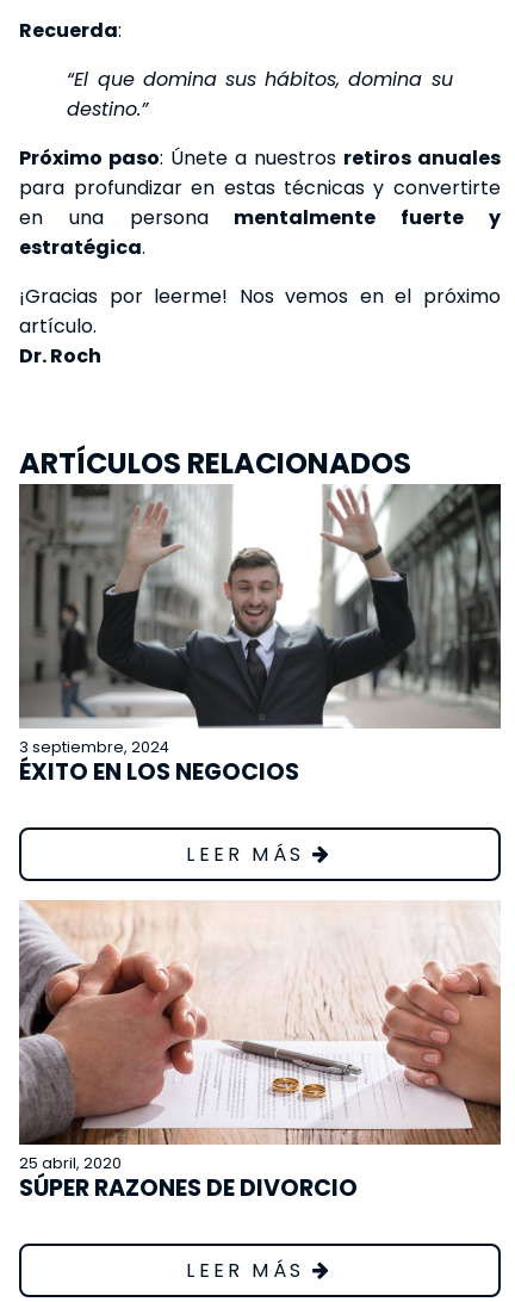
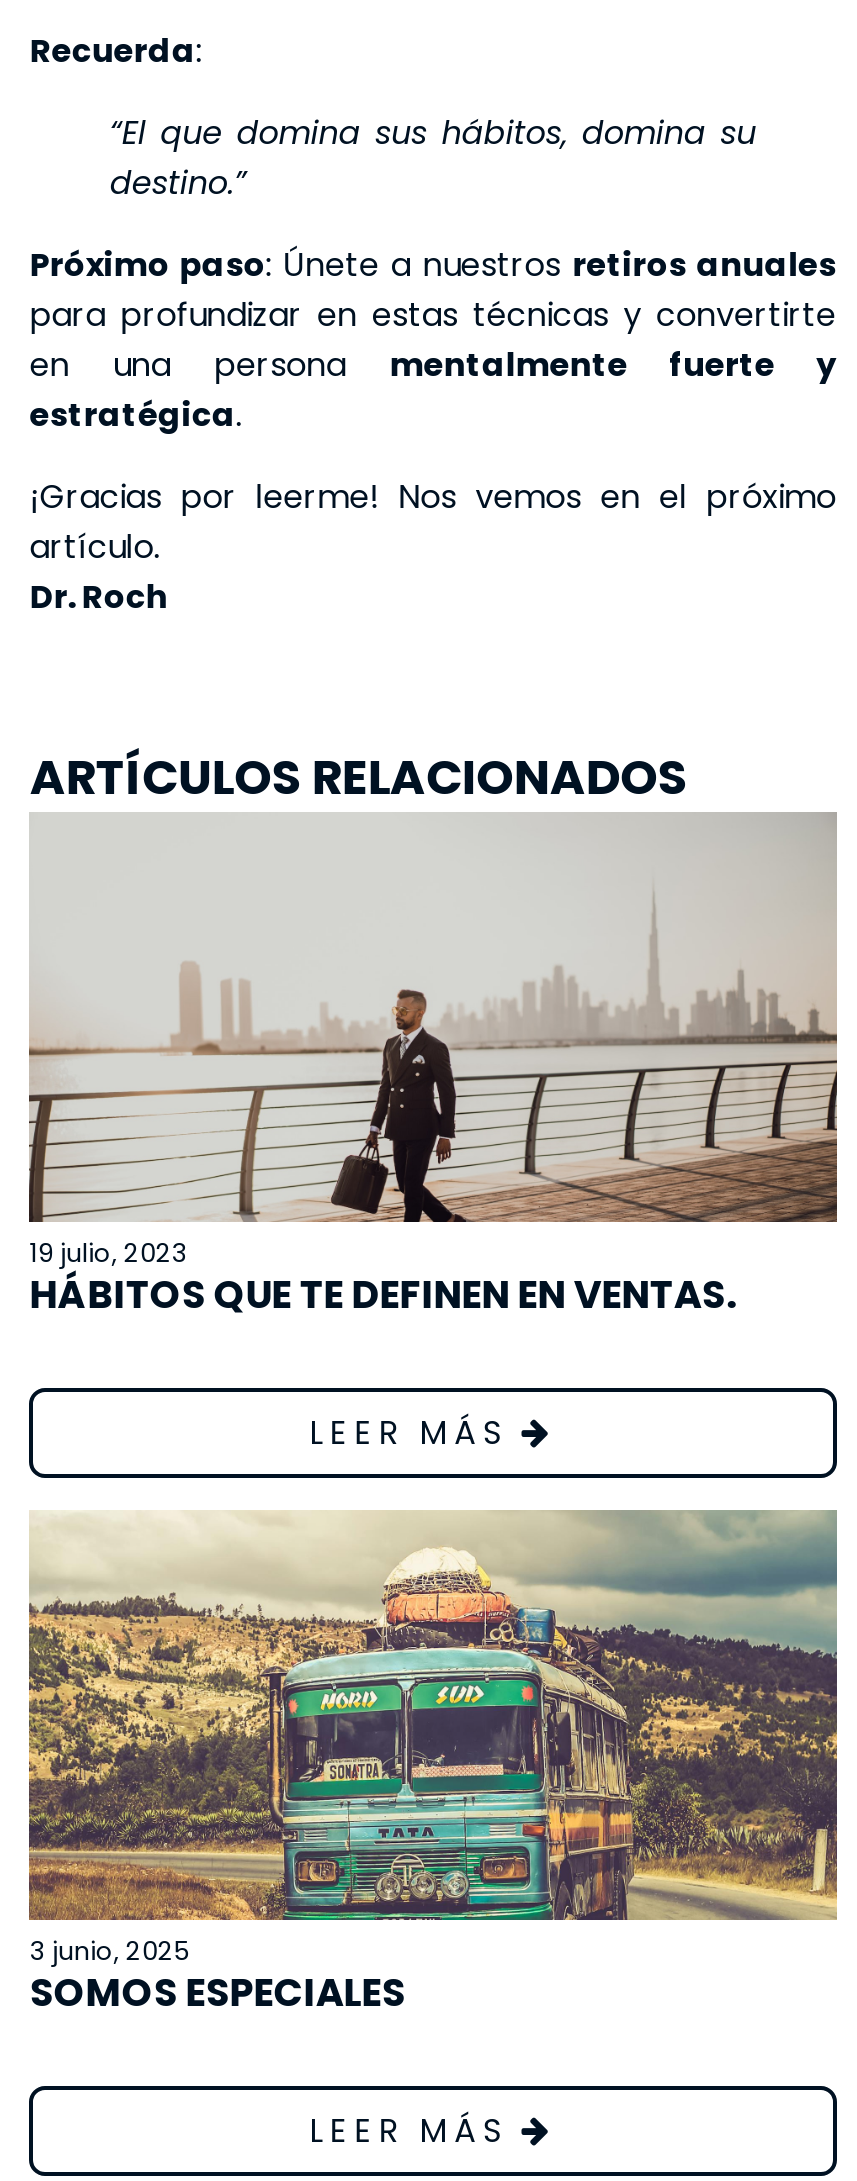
- [image]
- 3 septiembre, 2024
- ÉXITO EN LOS NEGOCIOS
+ [image]
+ 19 julio, 2023
+ HÁBITOS QUE TE DEFINEN EN VENTAS.

- [image]
- 25 abril, 2020
- SÚPER RAZONES DE DIVORCIO
+ [image]
+ 3 junio, 2025
+ SOMOS ESPECIALES
